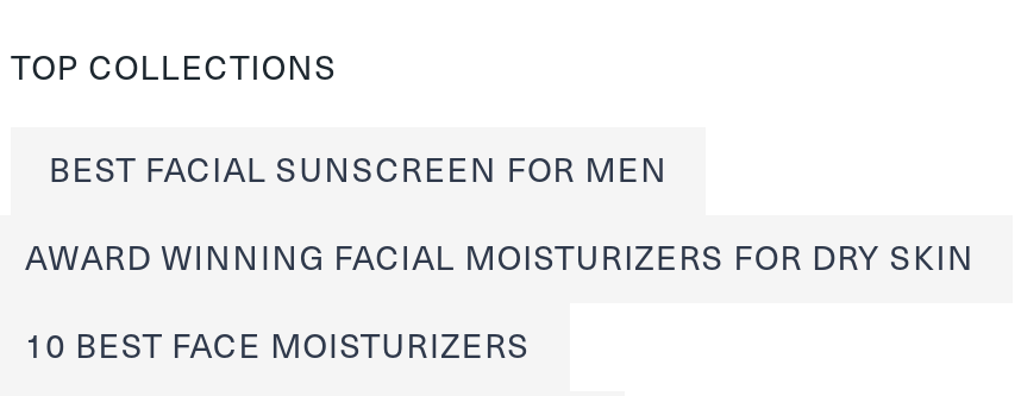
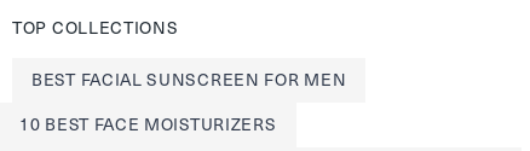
- AWARD WINNING FACIAL MOISTURIZERS FOR DRY SKIN
